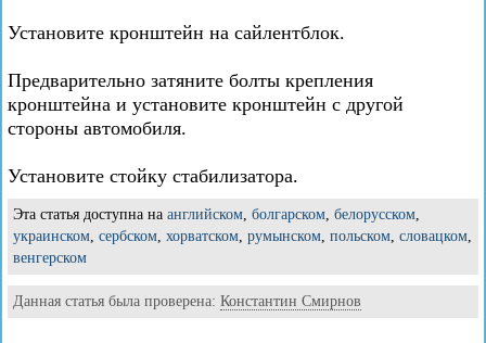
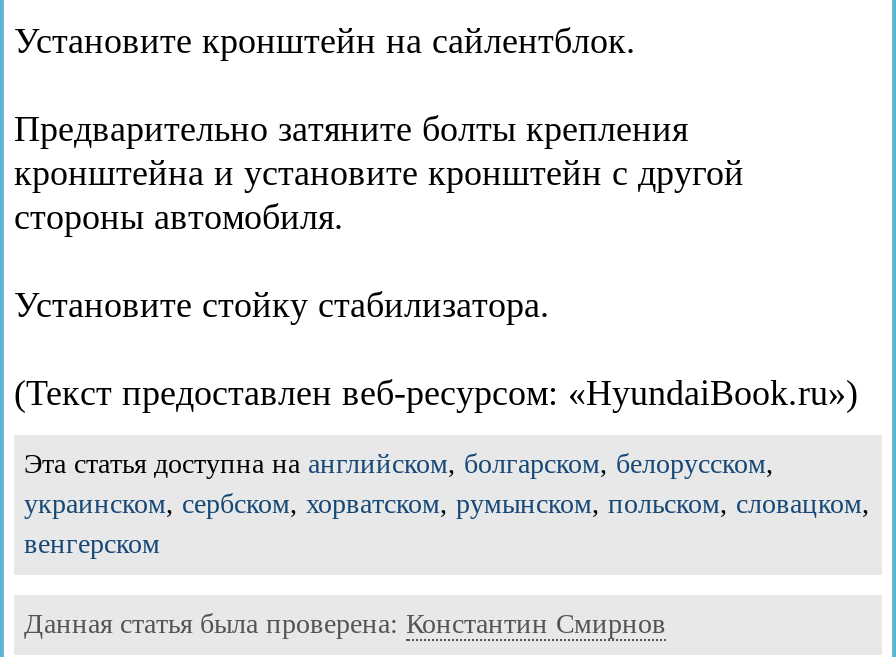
+ (Текст предоставлен веб-ресурсом: «HyundaiBook.ru»)
